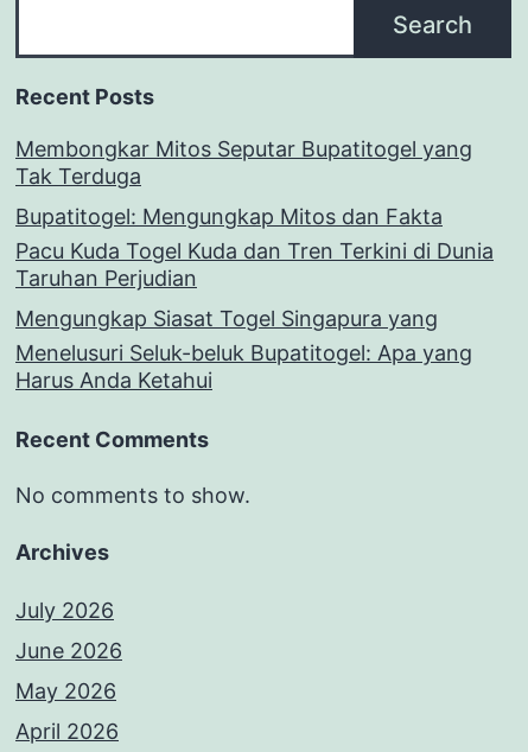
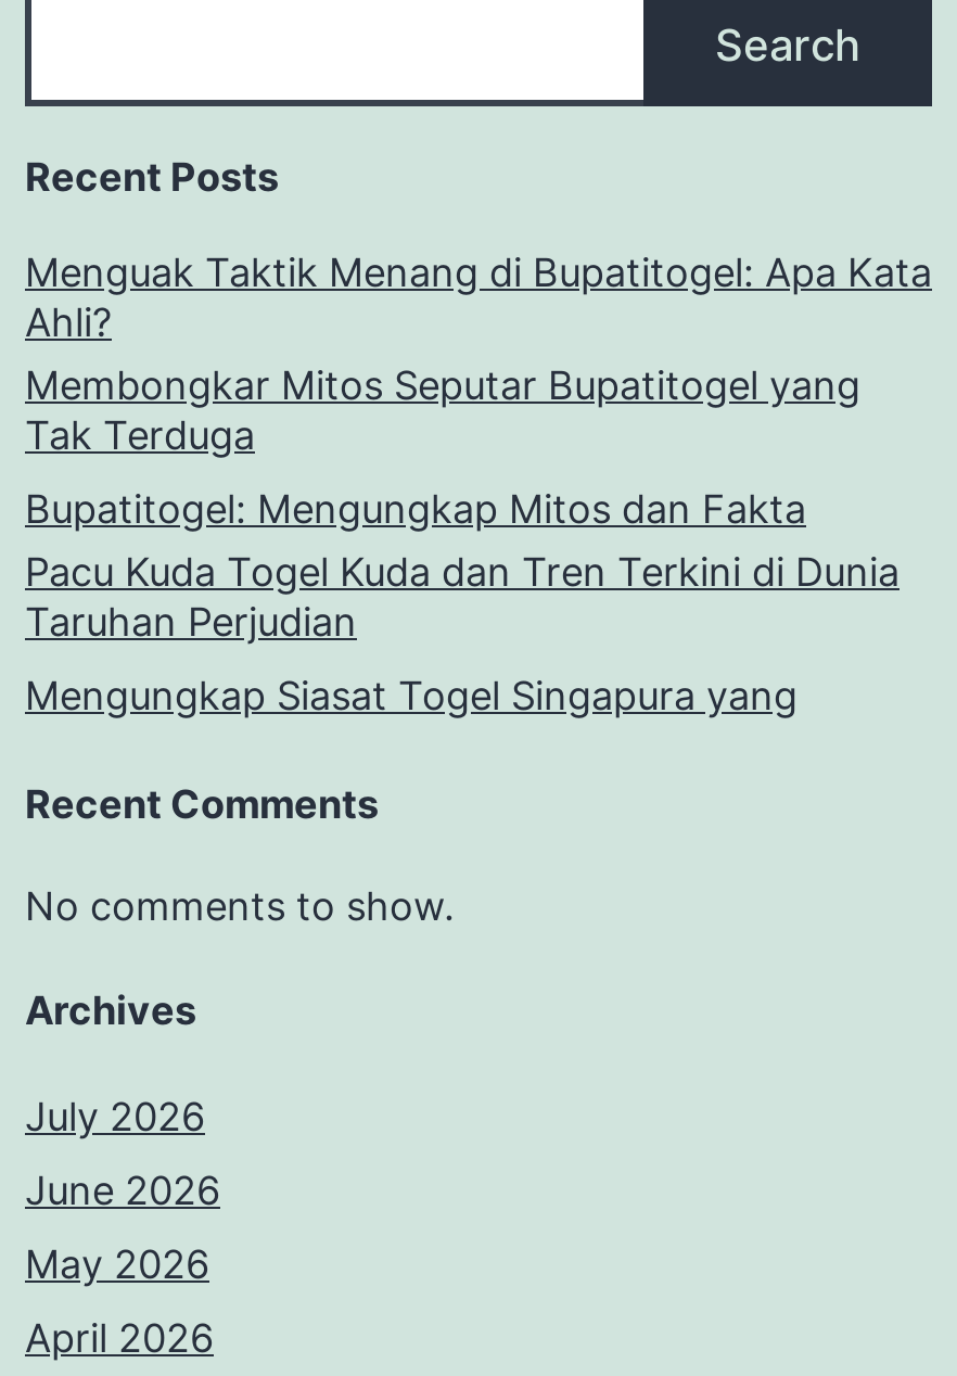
+ Menguak Taktik Menang di Bupatitogel: Apa Kata
+ Ahli?

moved down: Membongkar Mitos Seputar Bupatitogel yang | Tak Terduga | Bupatitogel: Mengungkap Mitos dan Fakta | Pacu Kuda Togel Kuda dan Tren Terkini di Dunia | Taruhan Perjudian | Mengungkap Siasat Togel Singapura yang

- Menelusuri Seluk-beluk Bupatitogel: Apa yang
- Harus Anda Ketahui
